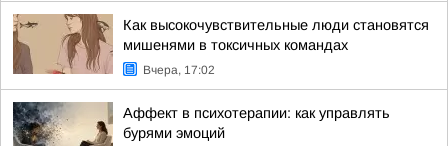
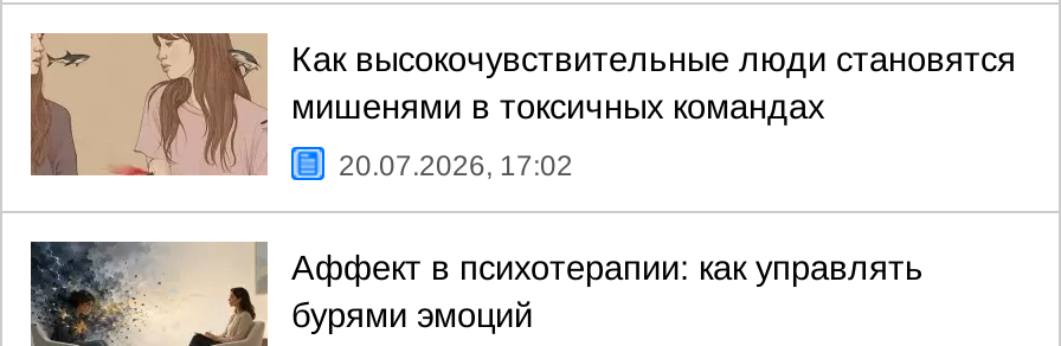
- Вчера, 17:02
+ 20.07.2026, 17:02
